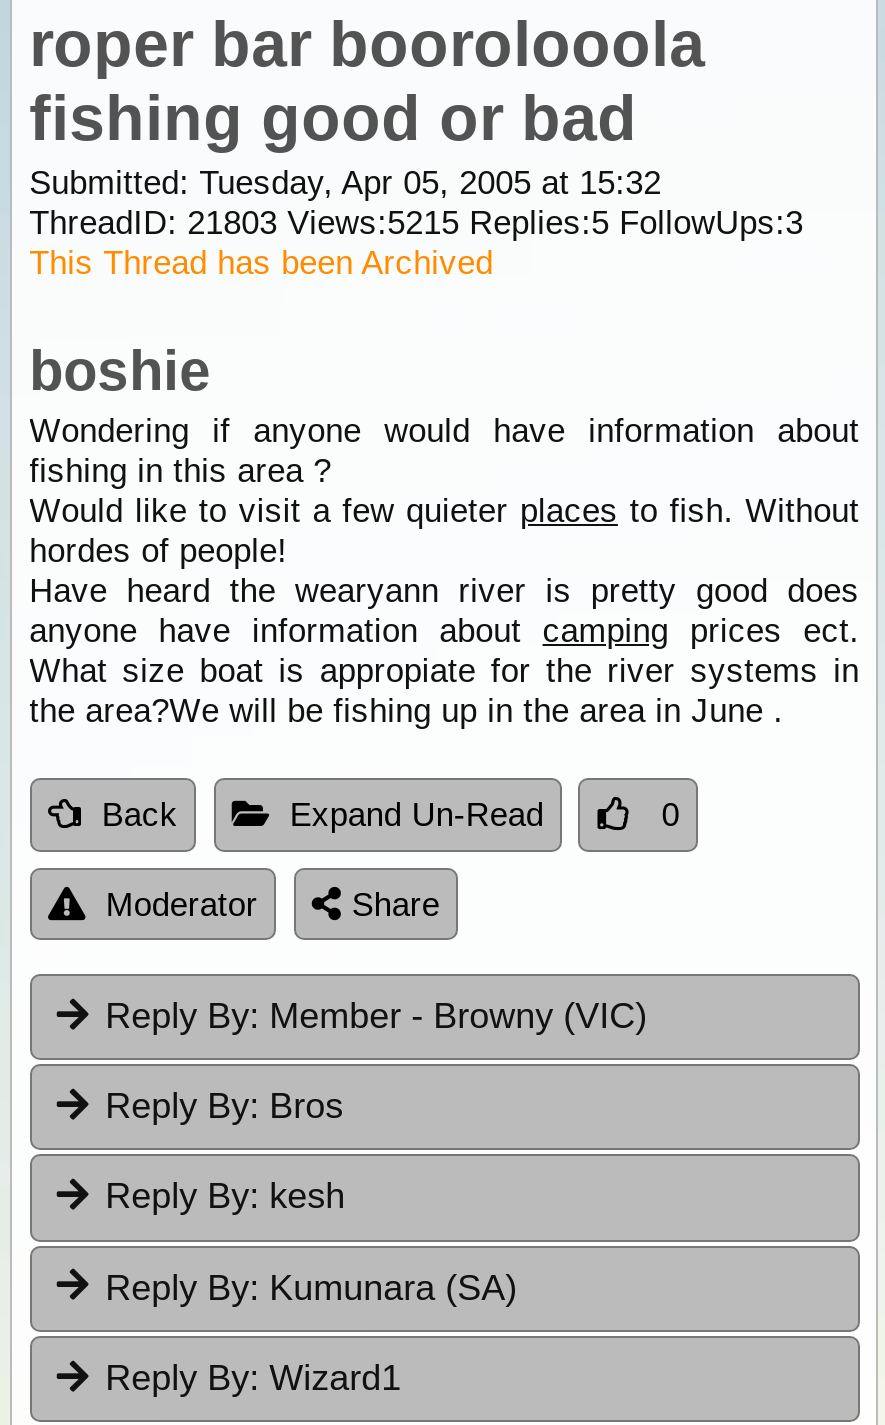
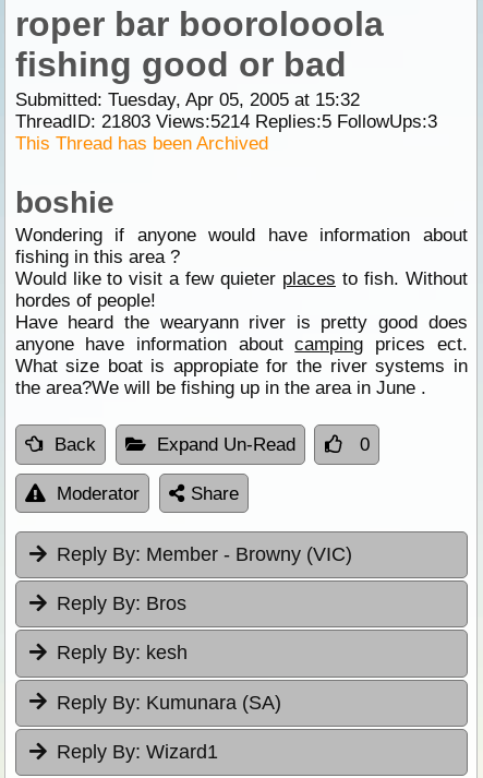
- ThreadID: 21803 Views:5215 Replies:5 FollowUps:3
+ ThreadID: 21803 Views:5214 Replies:5 FollowUps:3
